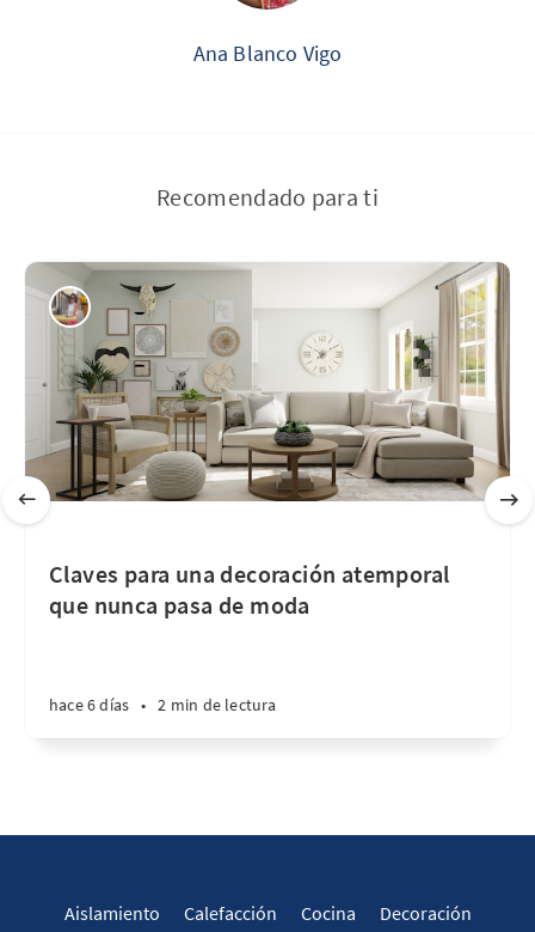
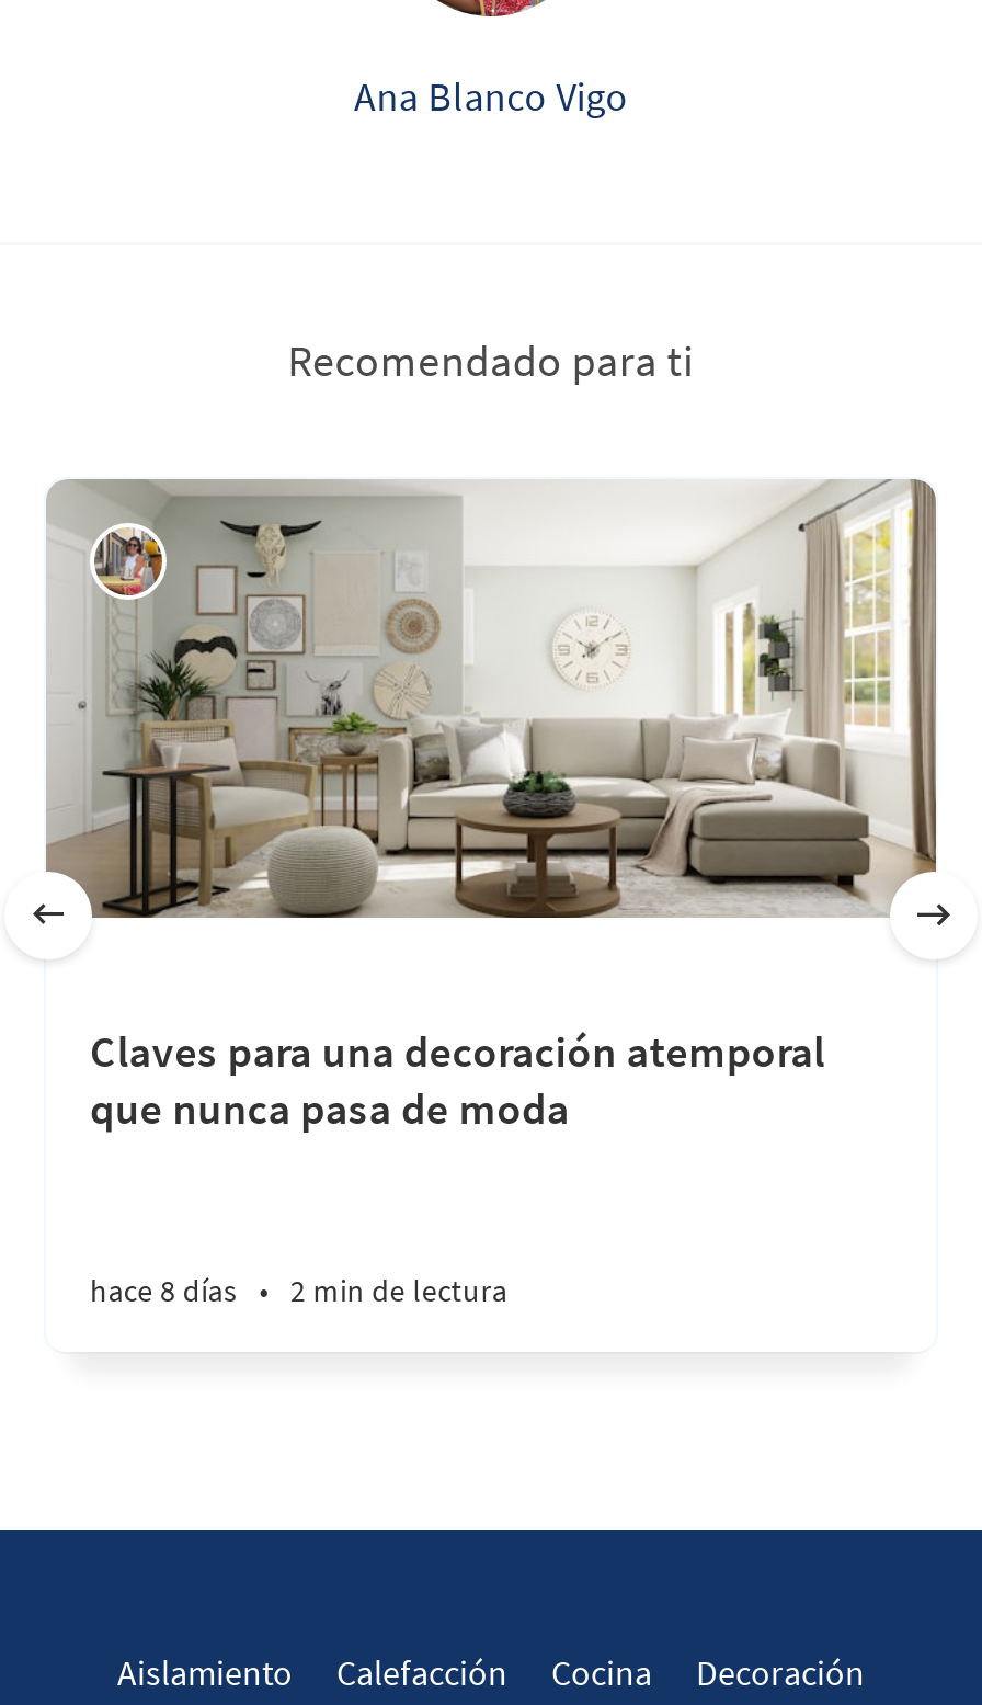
- hace 6 días • 2 min de lectura
+ hace 8 días • 2 min de lectura
